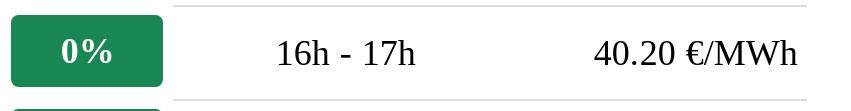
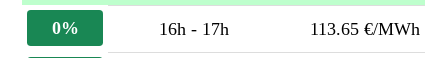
- 40.20 €/MWh
+ 113.65 €/MWh
